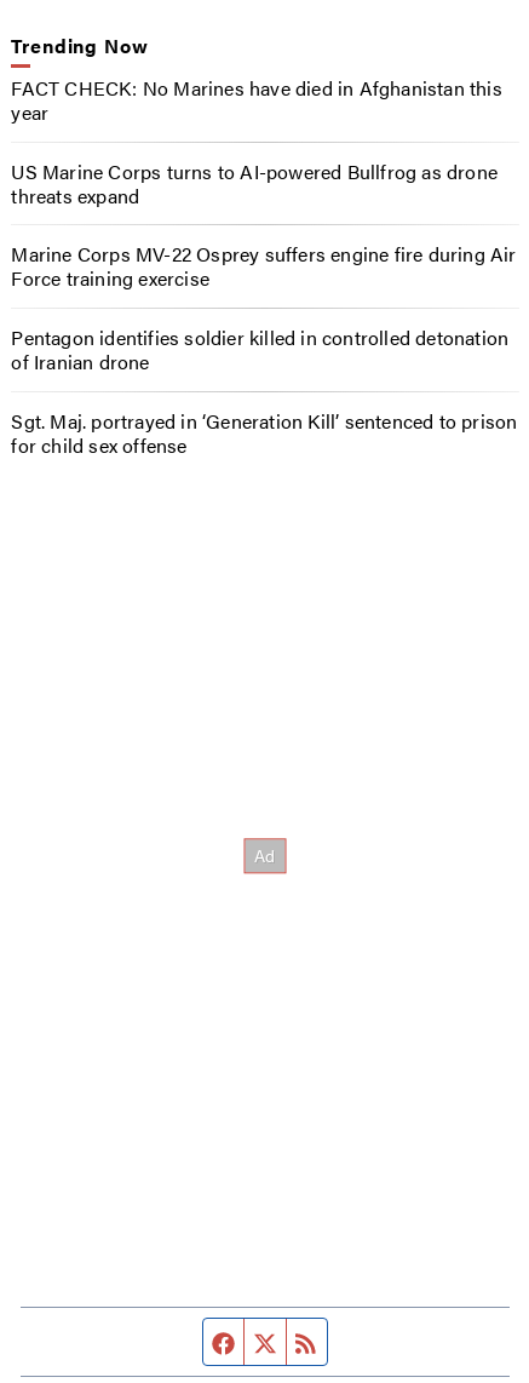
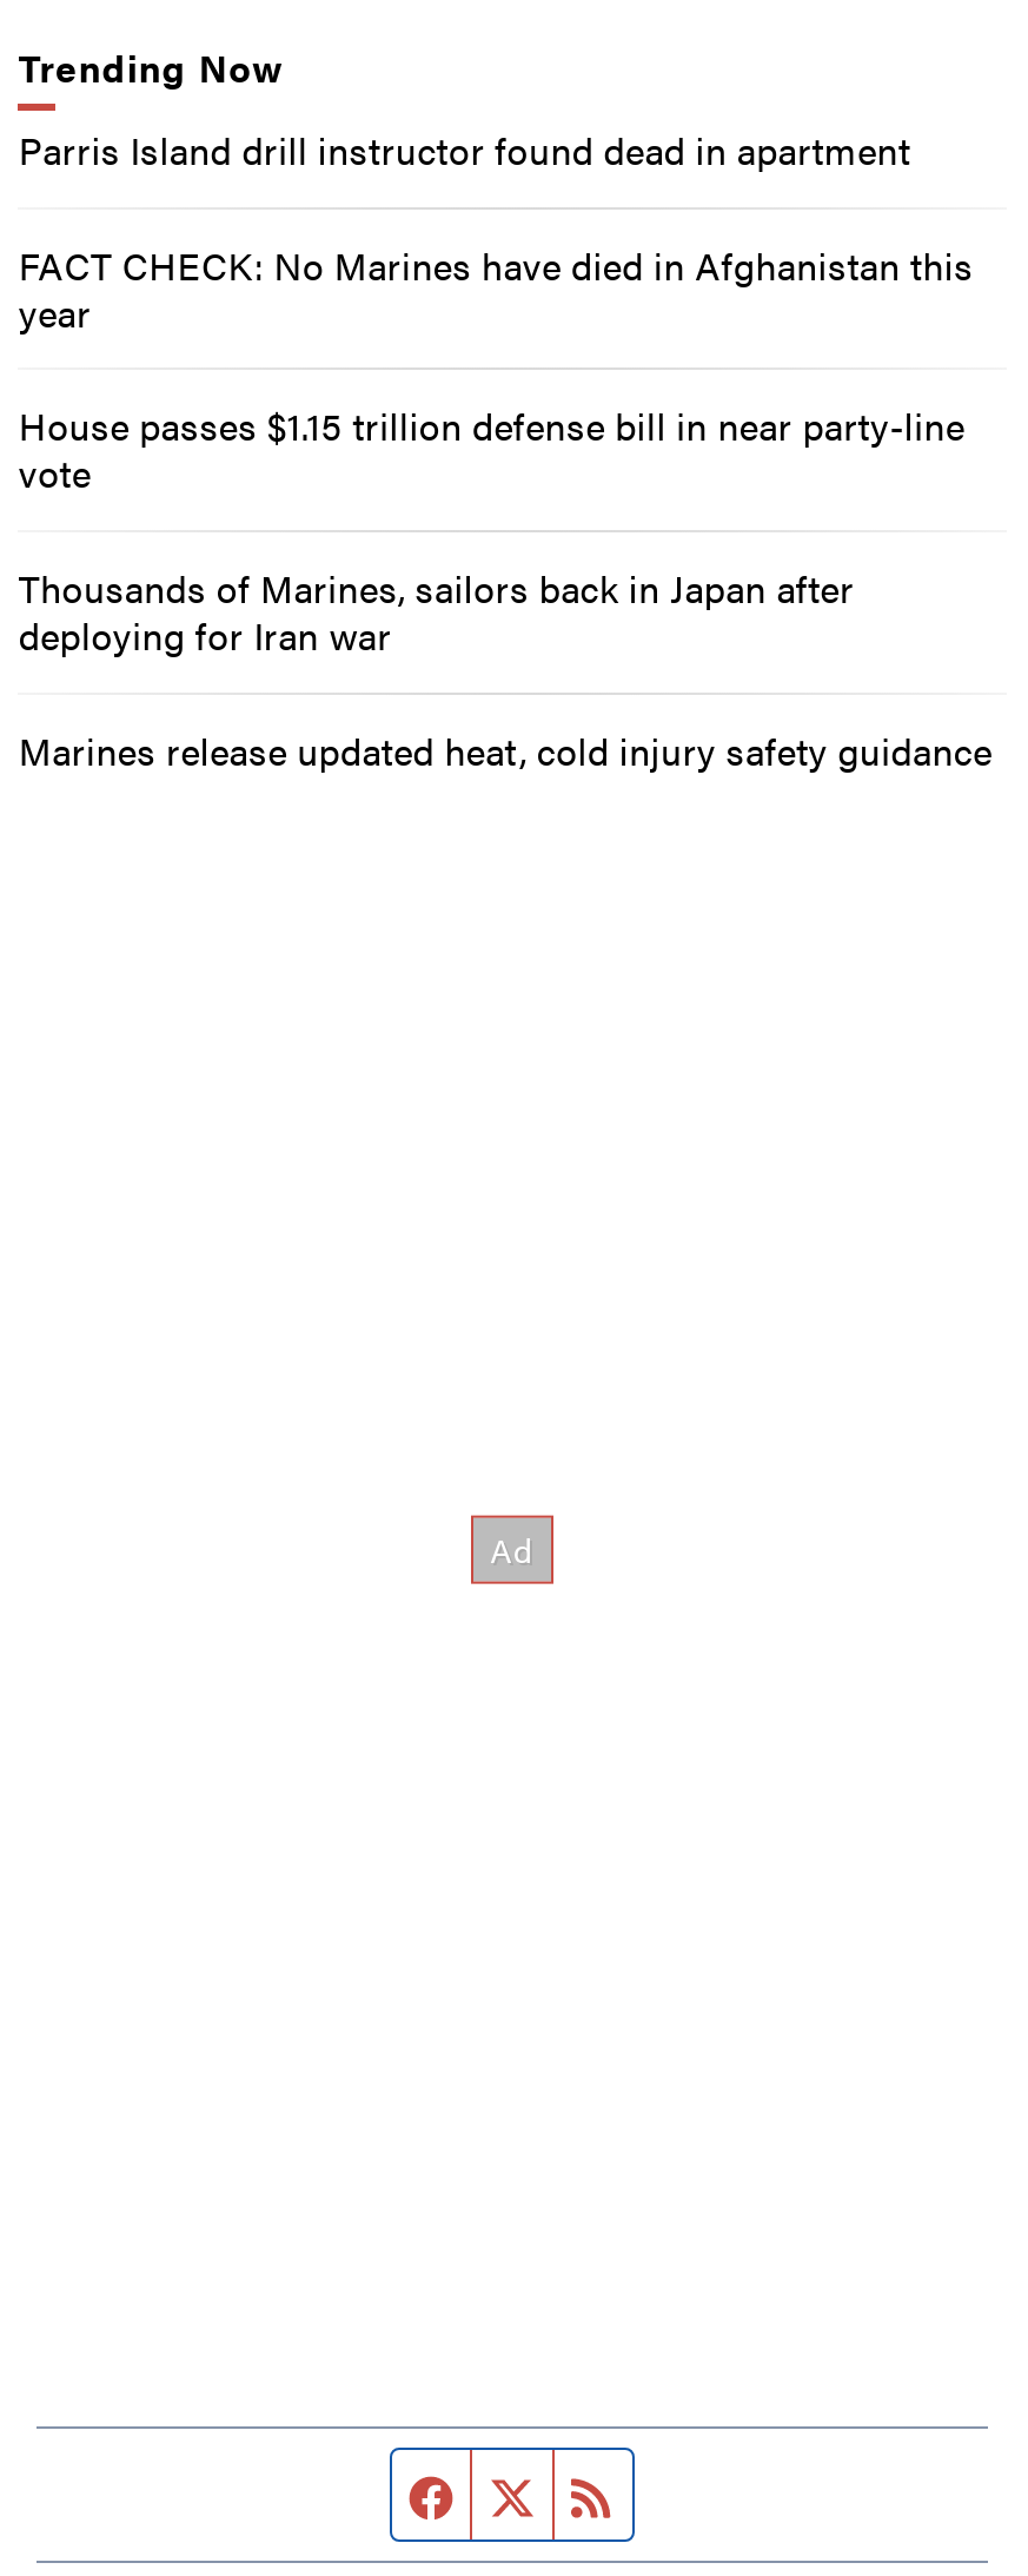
+ Parris Island drill instructor found dead in apartment

moved down: FACT CHECK: No Marines have died in Afghanistan this | year

- US Marine Corps turns to AI-powered Bullfrog as drone
- threats expand
- Marine Corps MV-22 Osprey suffers engine fire during Air
- Force training exercise
- Pentagon identifies soldier killed in controlled detonation
- of Iranian drone
- Sgt. Maj. portrayed in ‘Generation Kill’ sentenced to prison
- for child sex offense
+ House passes $1.15 trillion defense bill in near party-line
+ vote
+ Thousands of Marines, sailors back in Japan after
+ deploying for Iran war
+ Marines release updated heat, cold injury safety guidance
